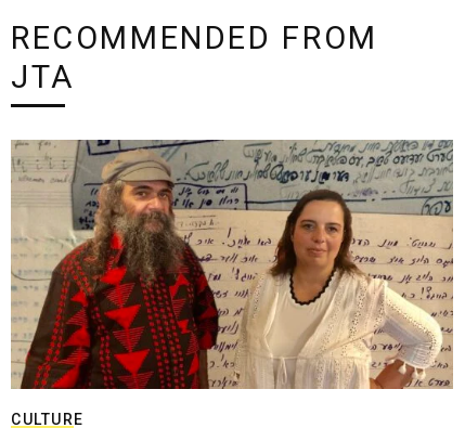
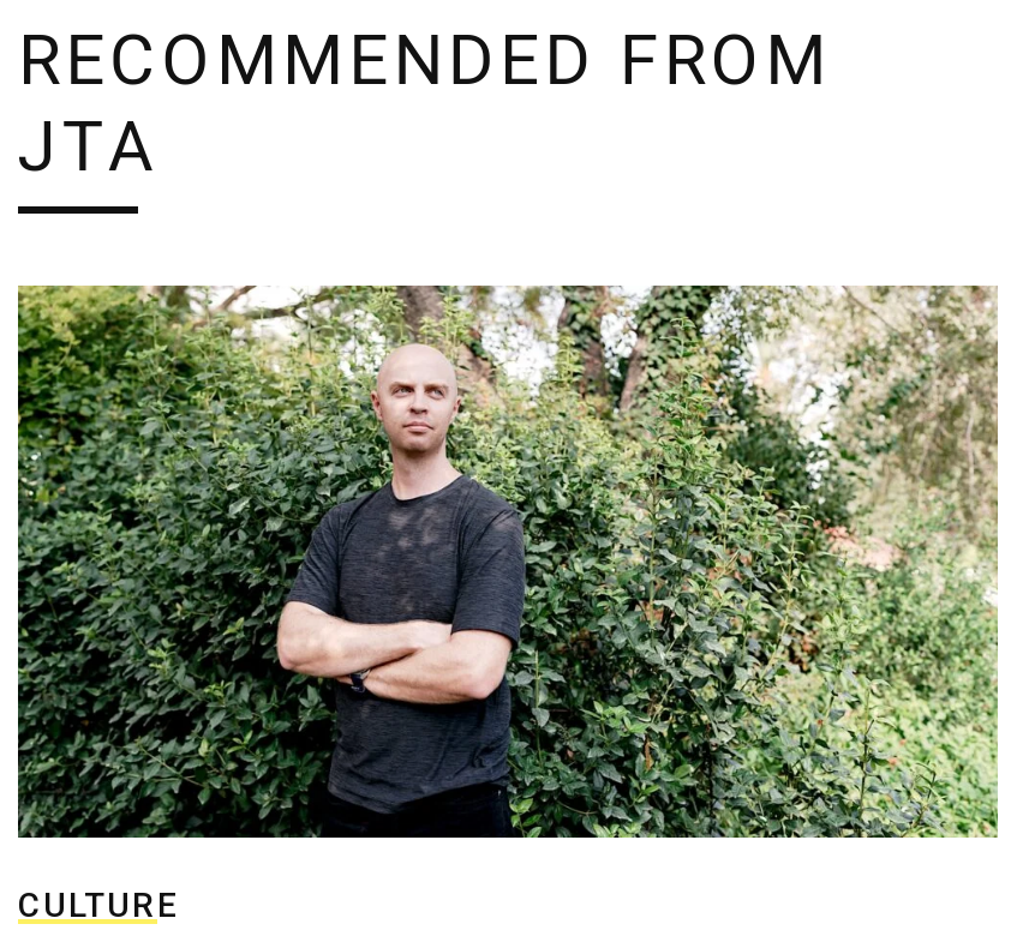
- [image]
+ [image]
